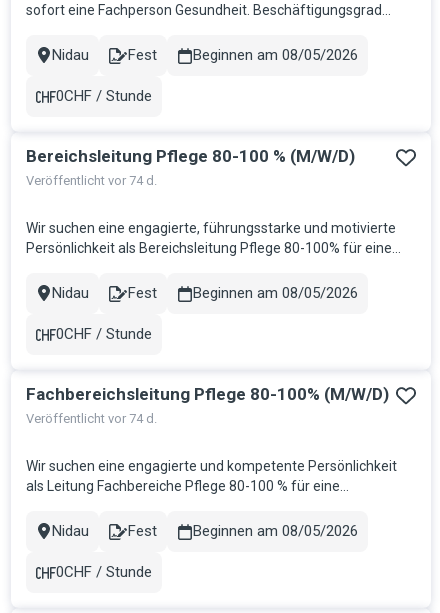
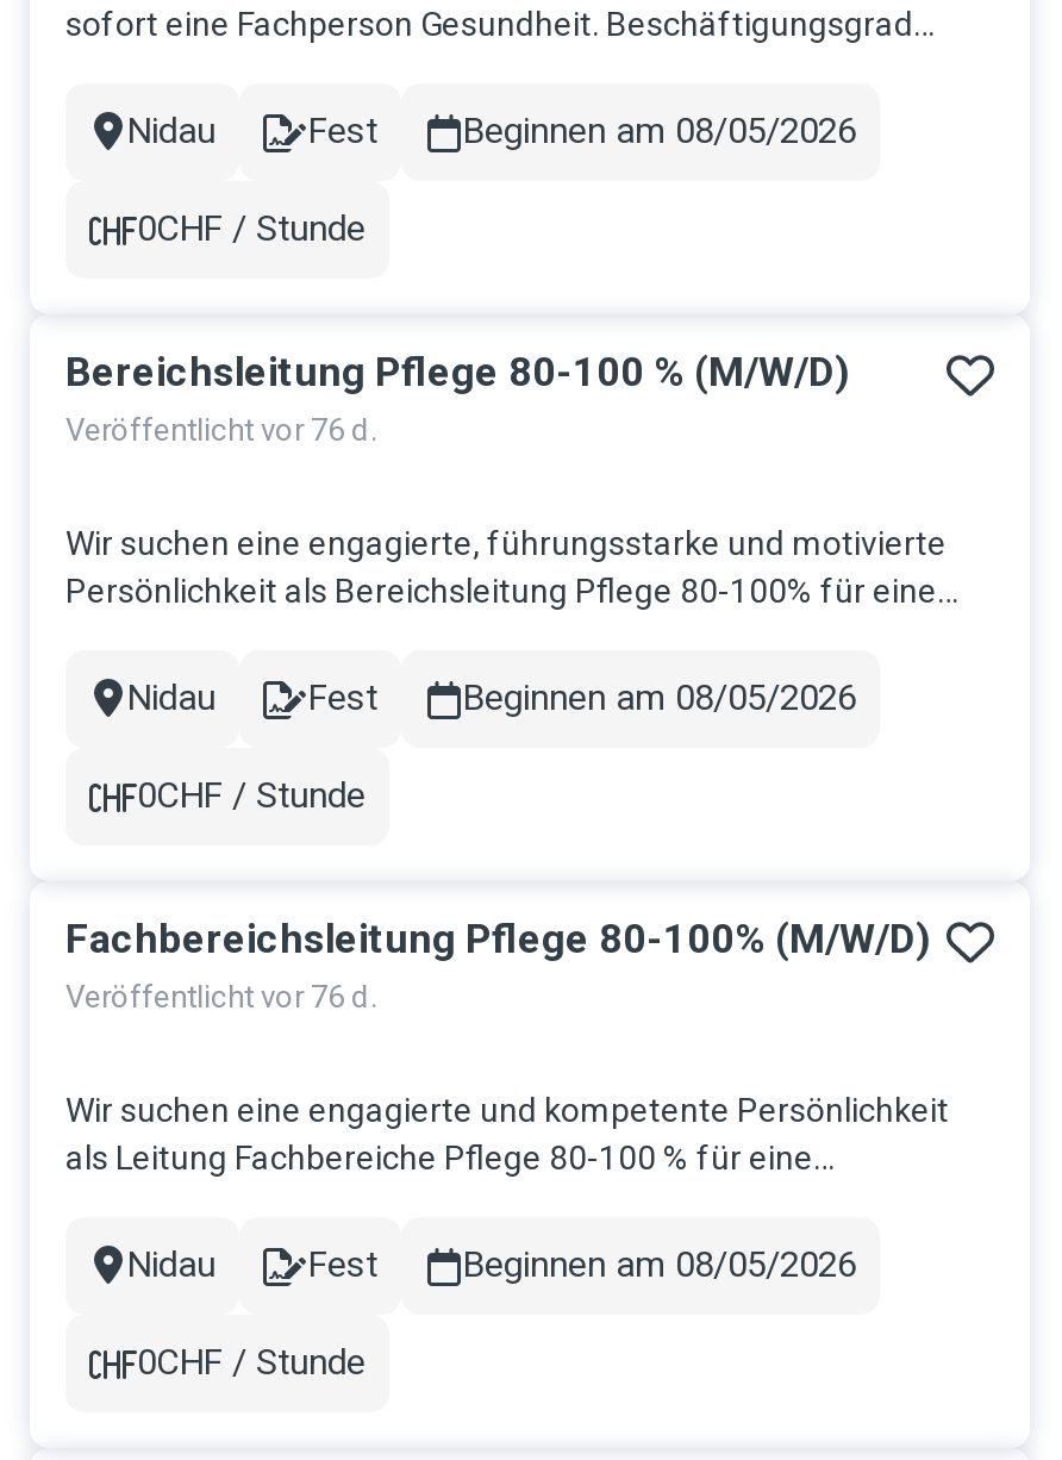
- Veröffentlicht vor 74 d.
+ Veröffentlicht vor 76 d.

- Veröffentlicht vor 74 d.
+ Veröffentlicht vor 76 d.
